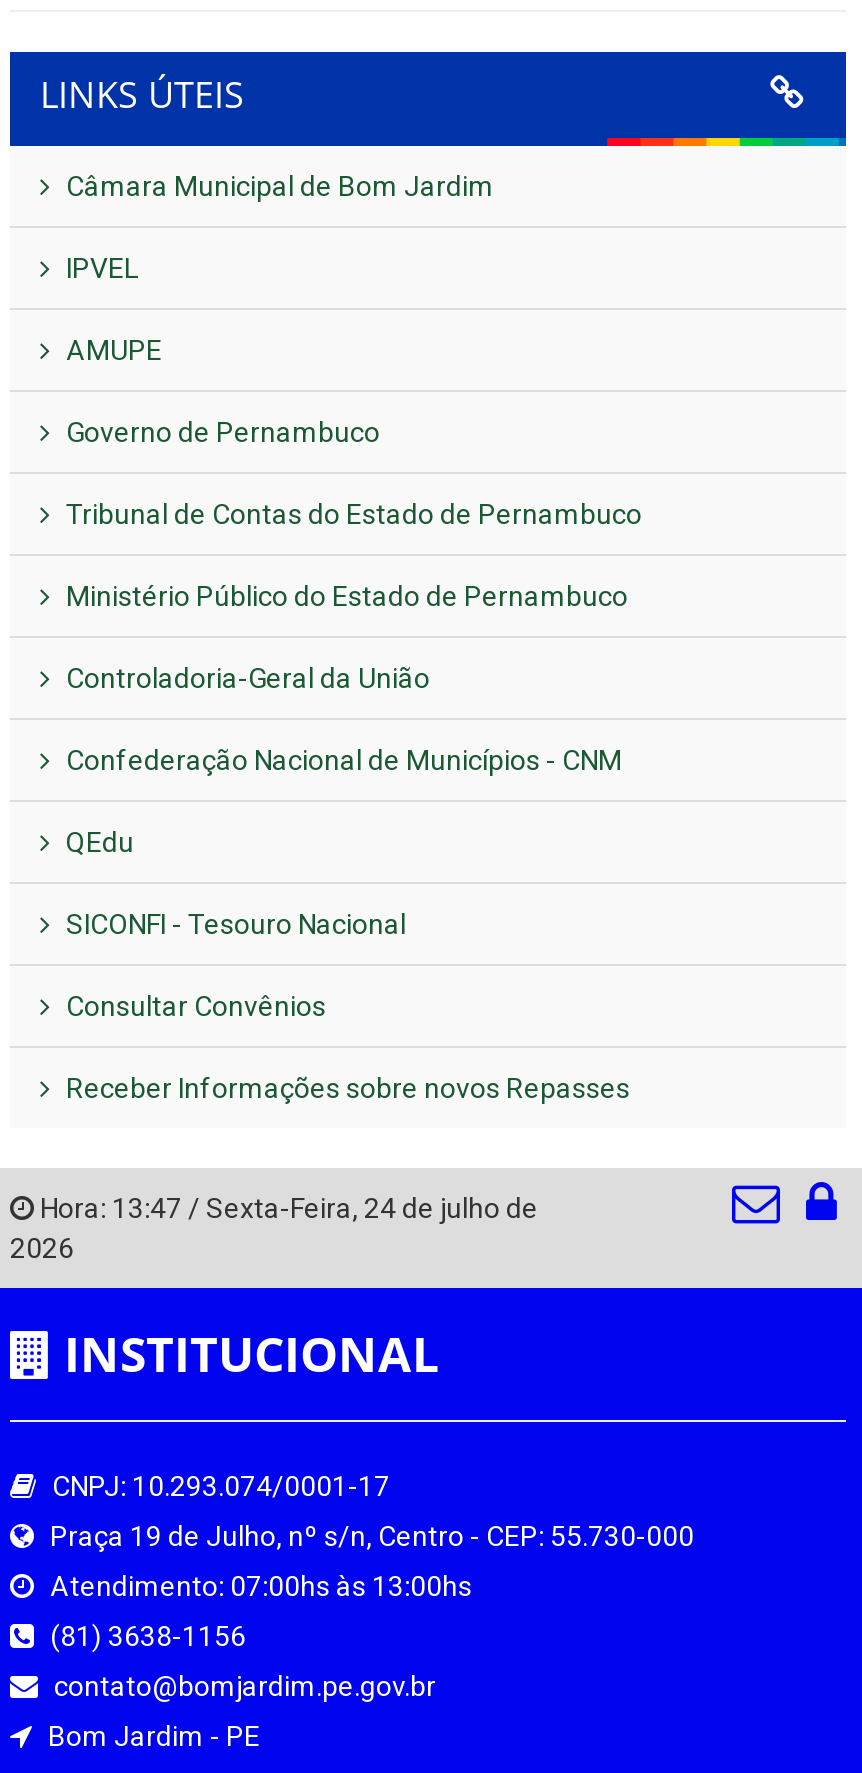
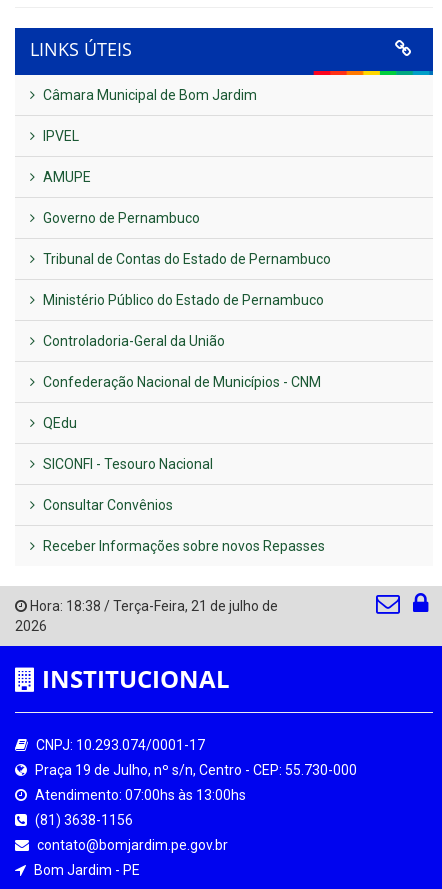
- Hora: 13:47 / Sexta-Feira, 24 de julho de
+ Hora: 18:38 / Terça-Feira, 21 de julho de
